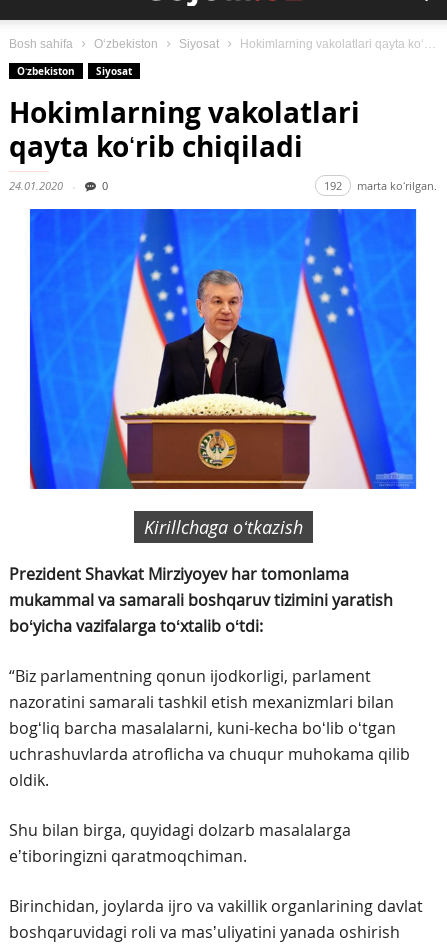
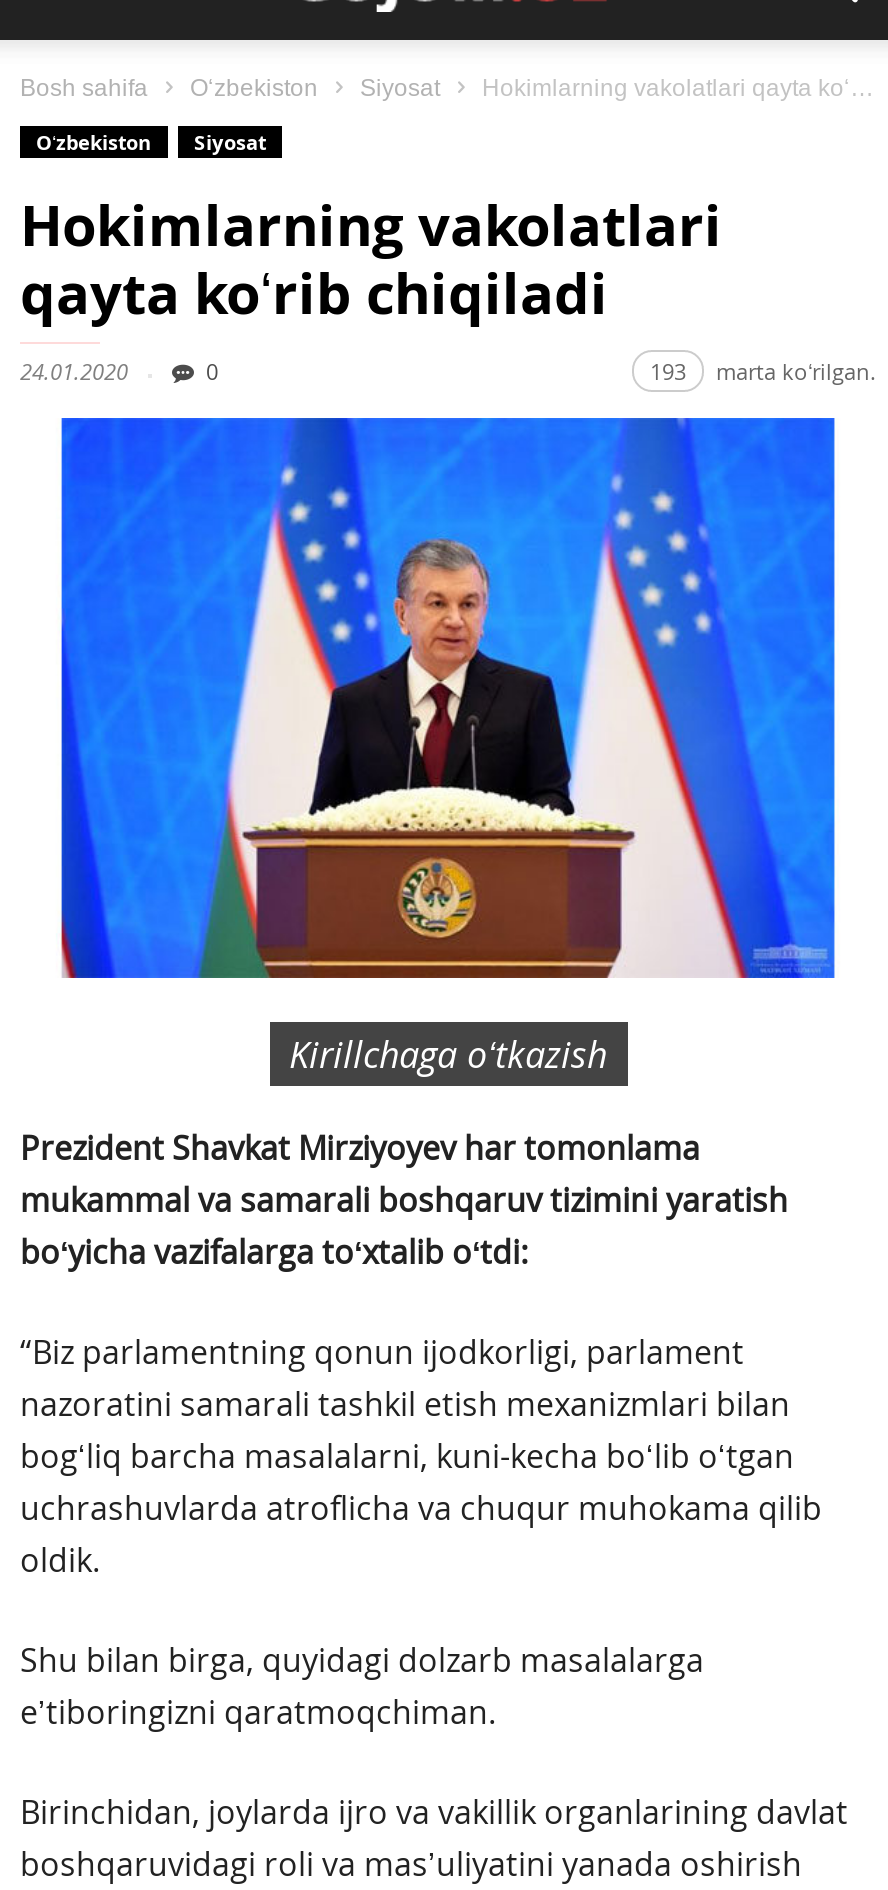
- 192
+ 193
